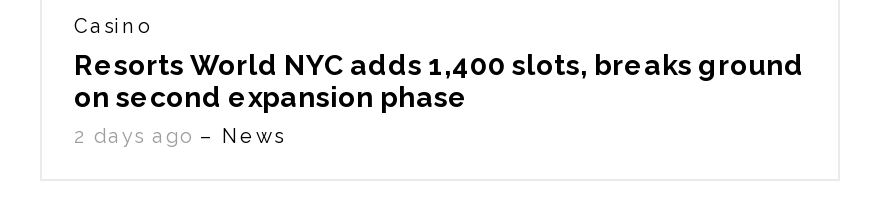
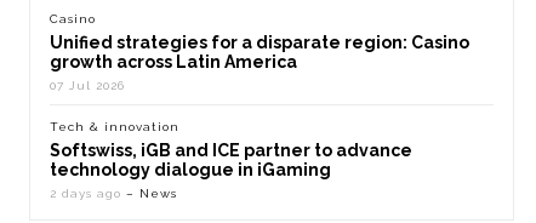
- Resorts World NYC adds 1,400 slots, breaks ground
- on second expansion phase
+ Unified strategies for a disparate region: Casino
+ growth across Latin America
+ 07 Jul 2026
+ Tech & innovation
+ Softswiss, iGB and ICE partner to advance
+ technology dialogue in iGaming
